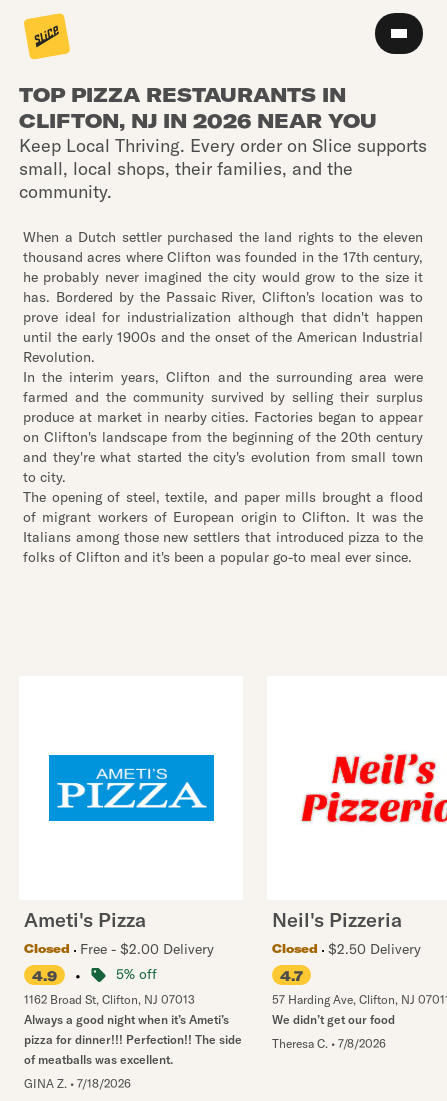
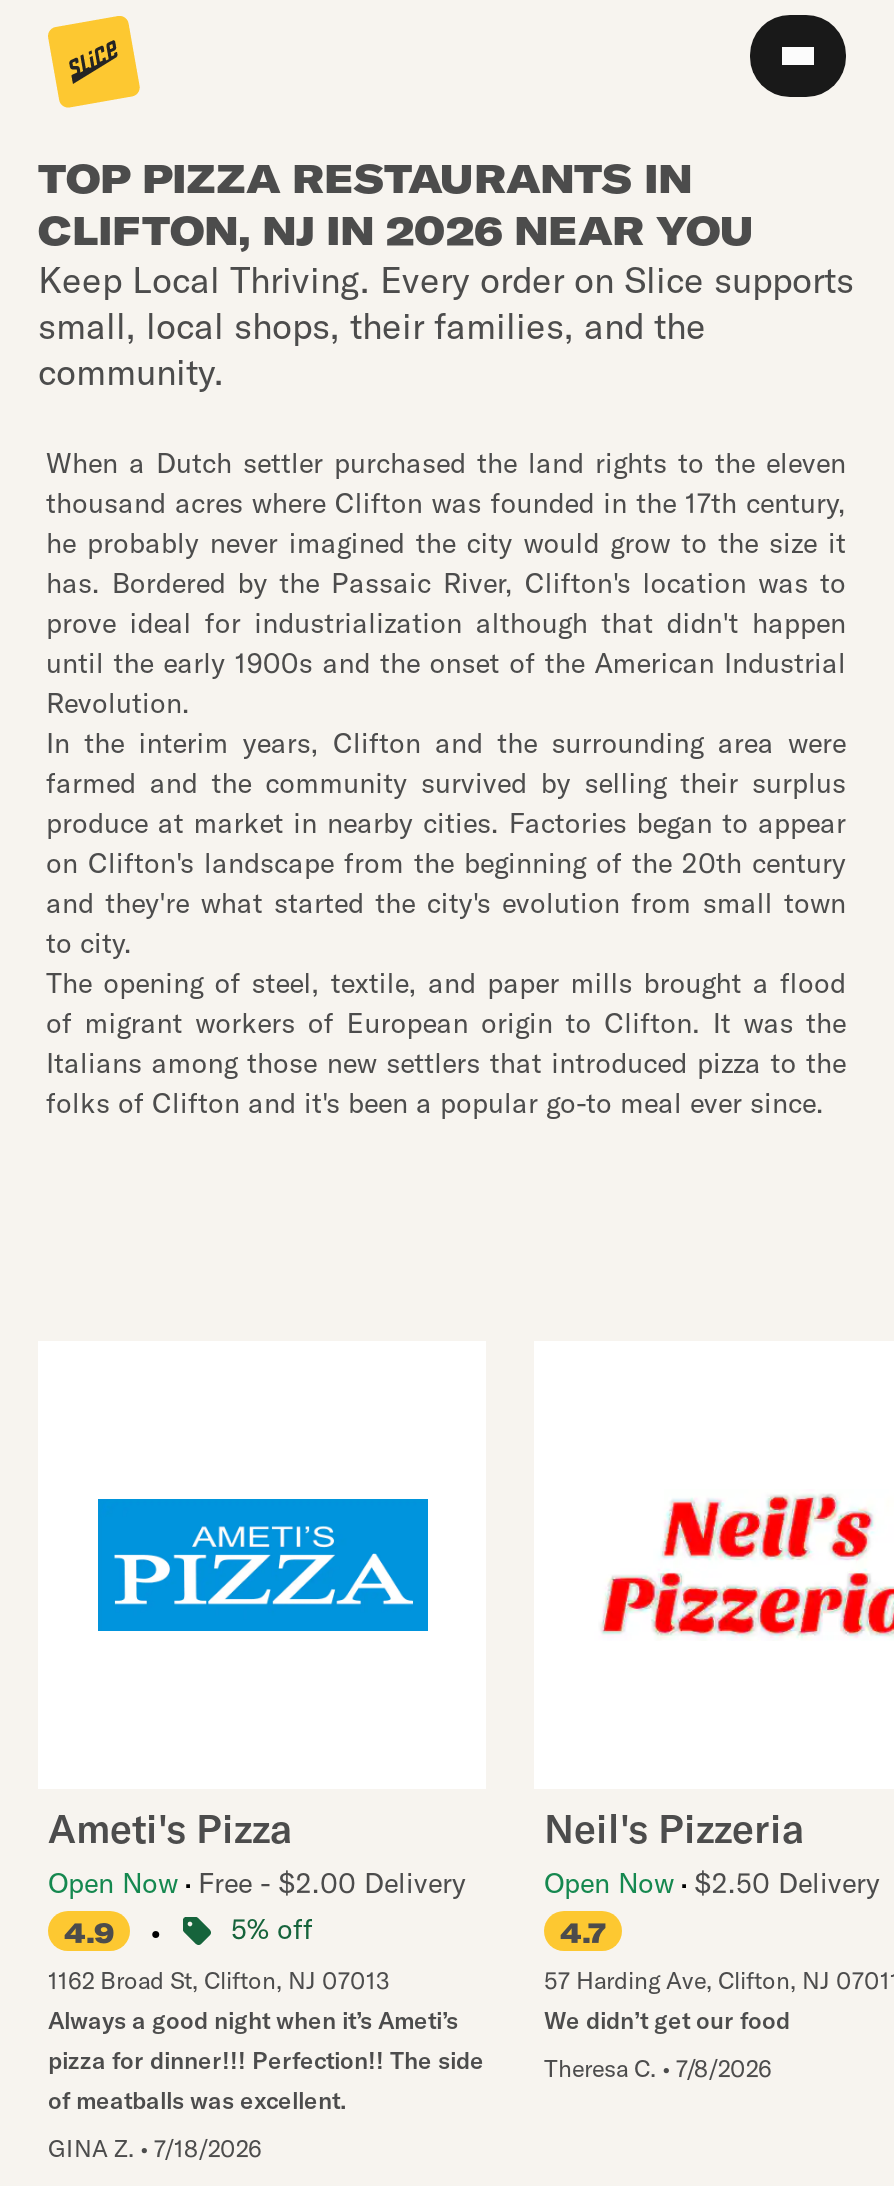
- Closed
- Free - $2.00 Delivery
+ Open Now Free - $2.00 Delivery

- Closed
- $2.50 Delivery
+ Open Now $2.50 Delivery
